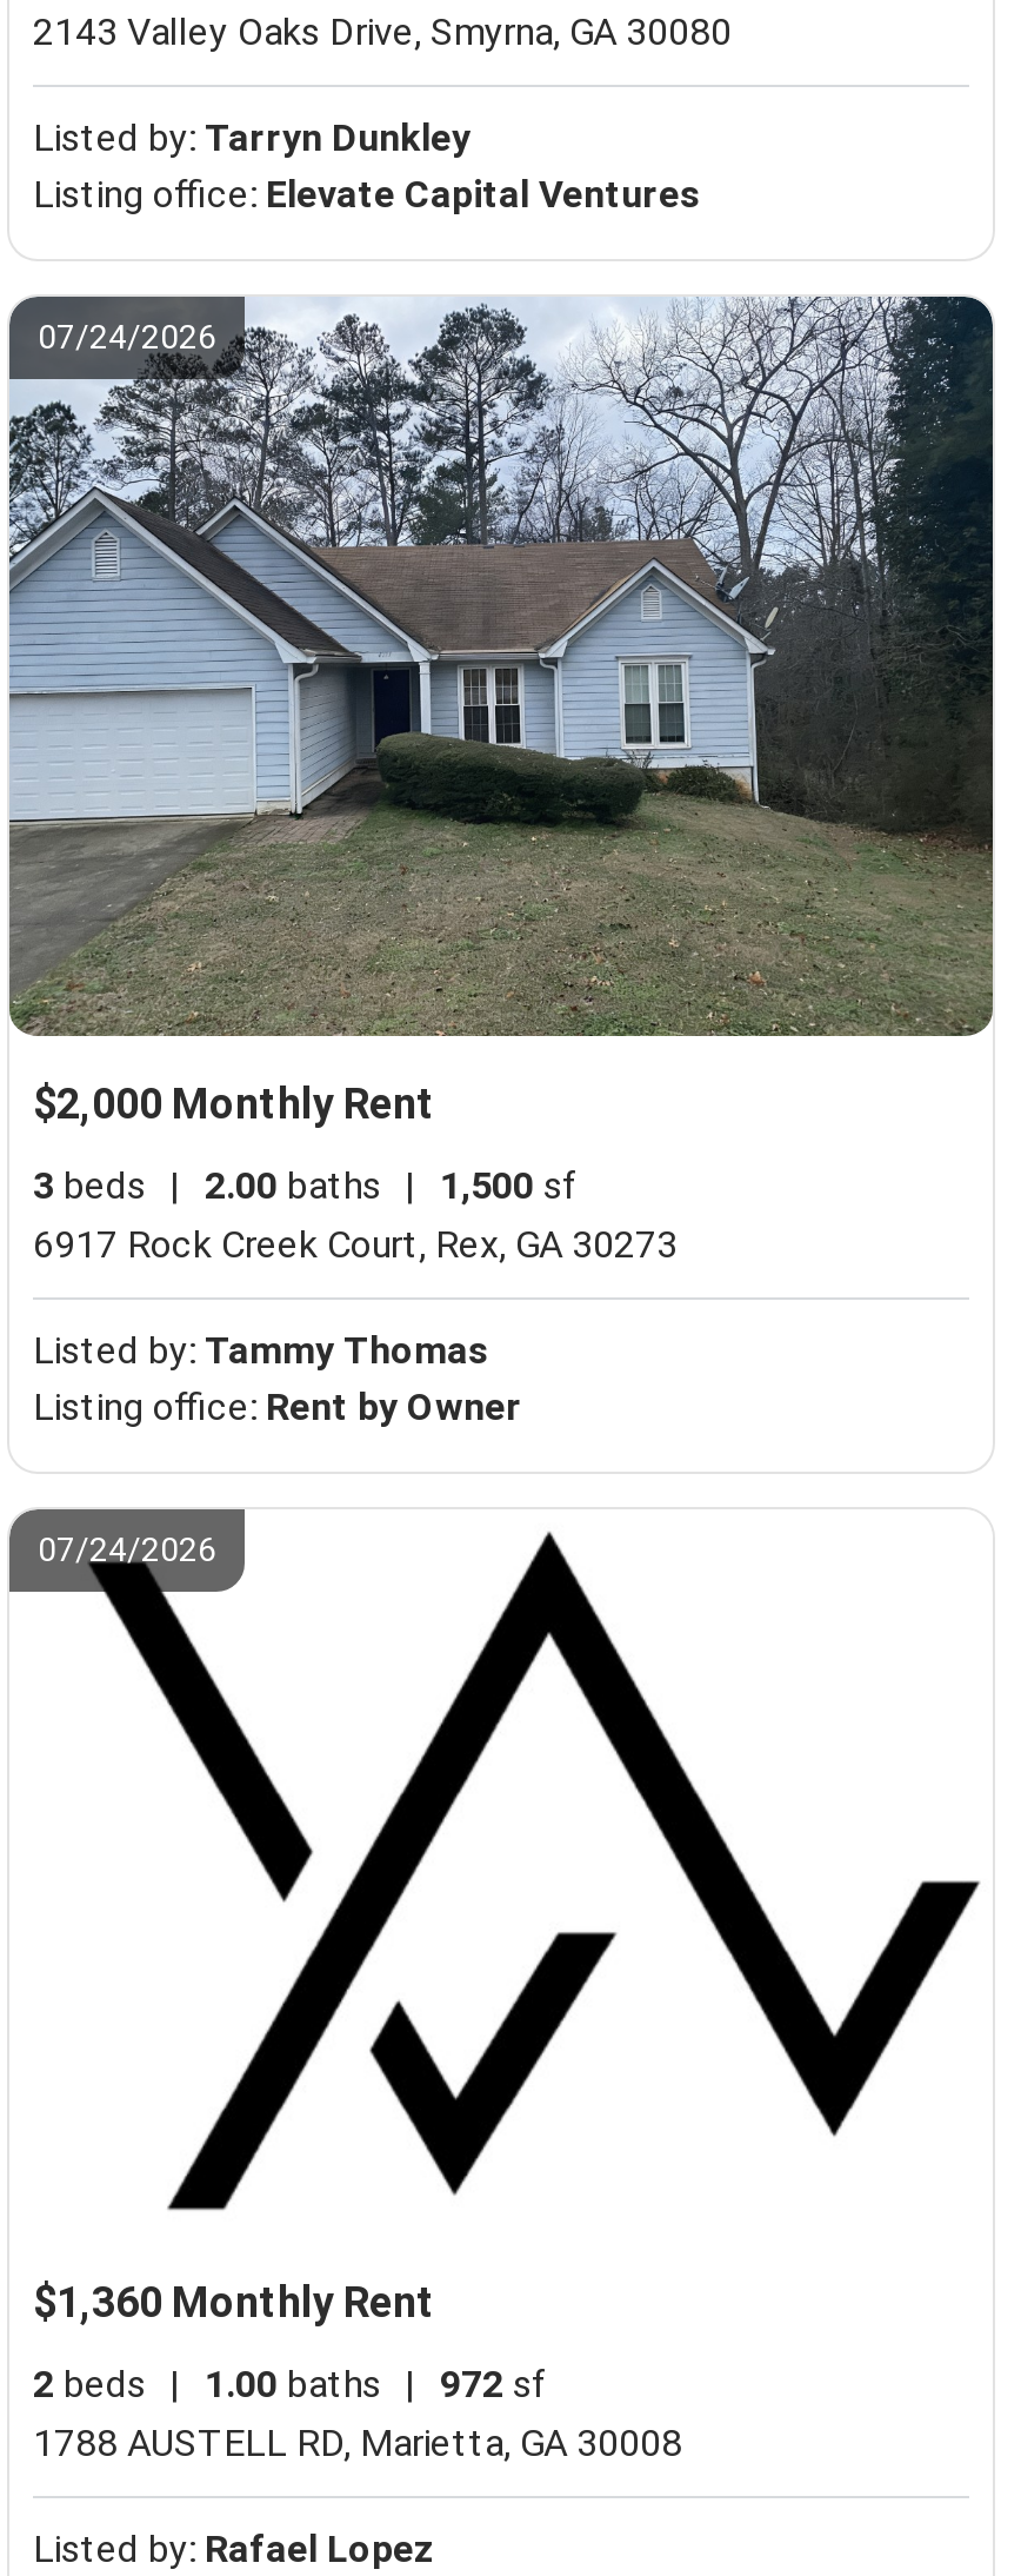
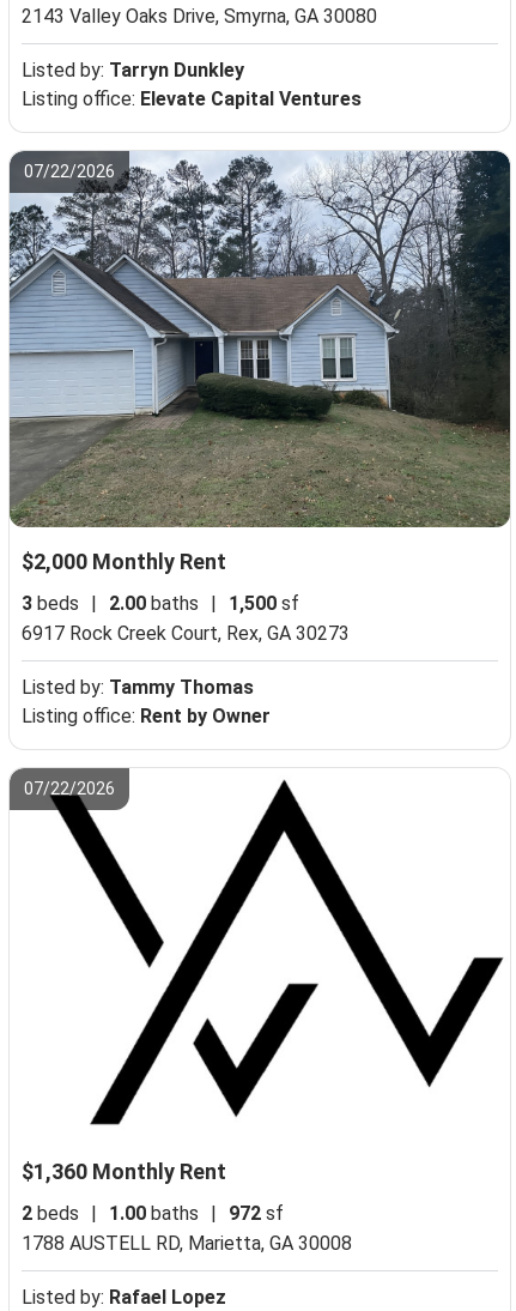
- 07/24/2026
+ 07/22/2026

- 07/24/2026
+ 07/22/2026
